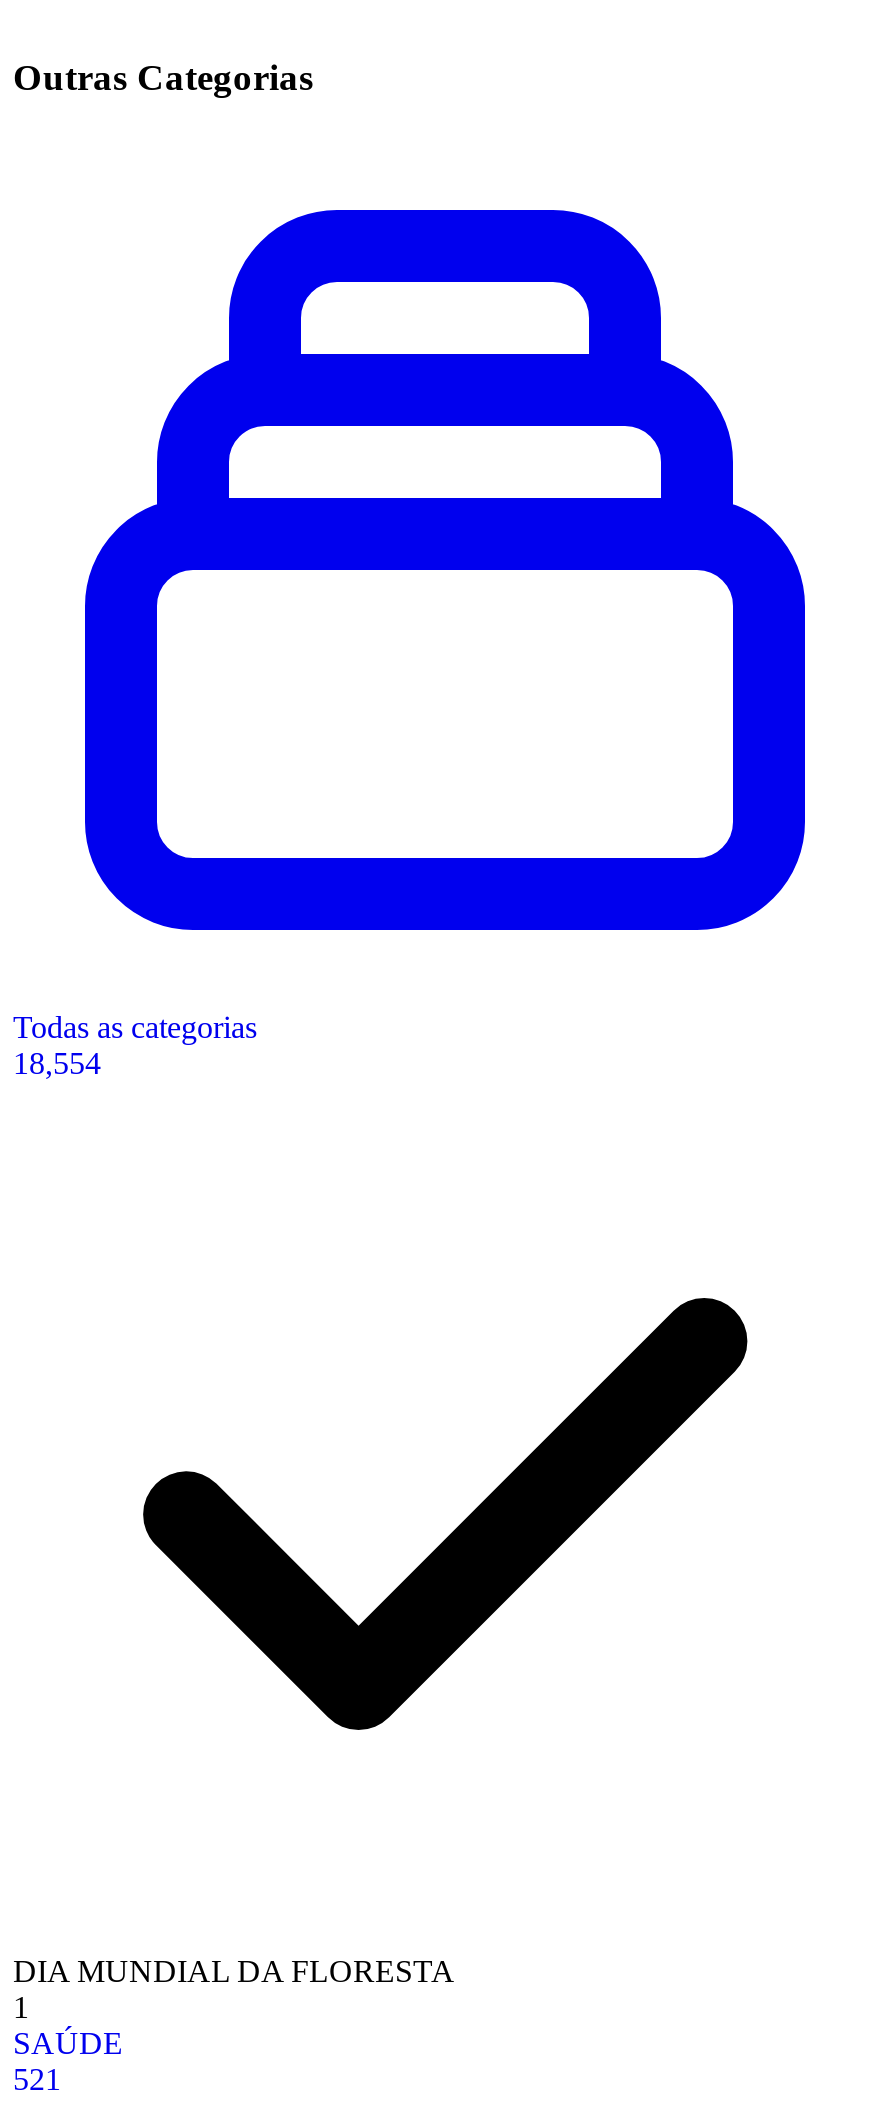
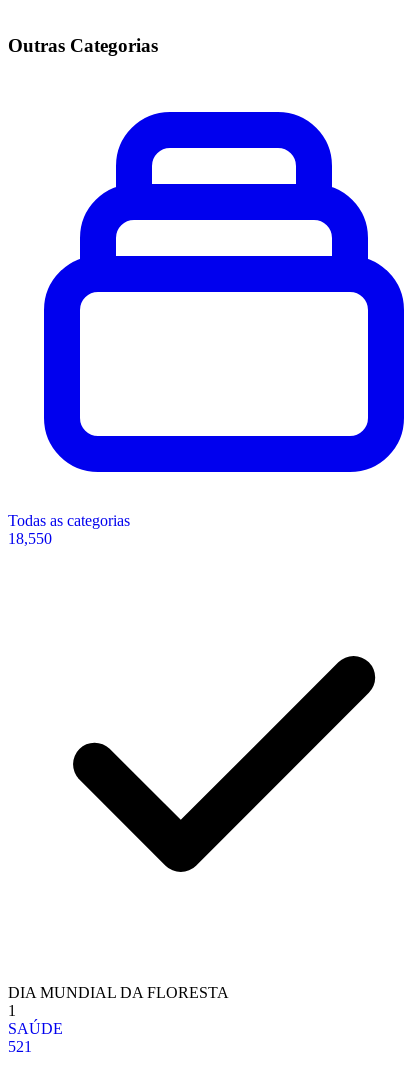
- 18,554
+ 18,550
